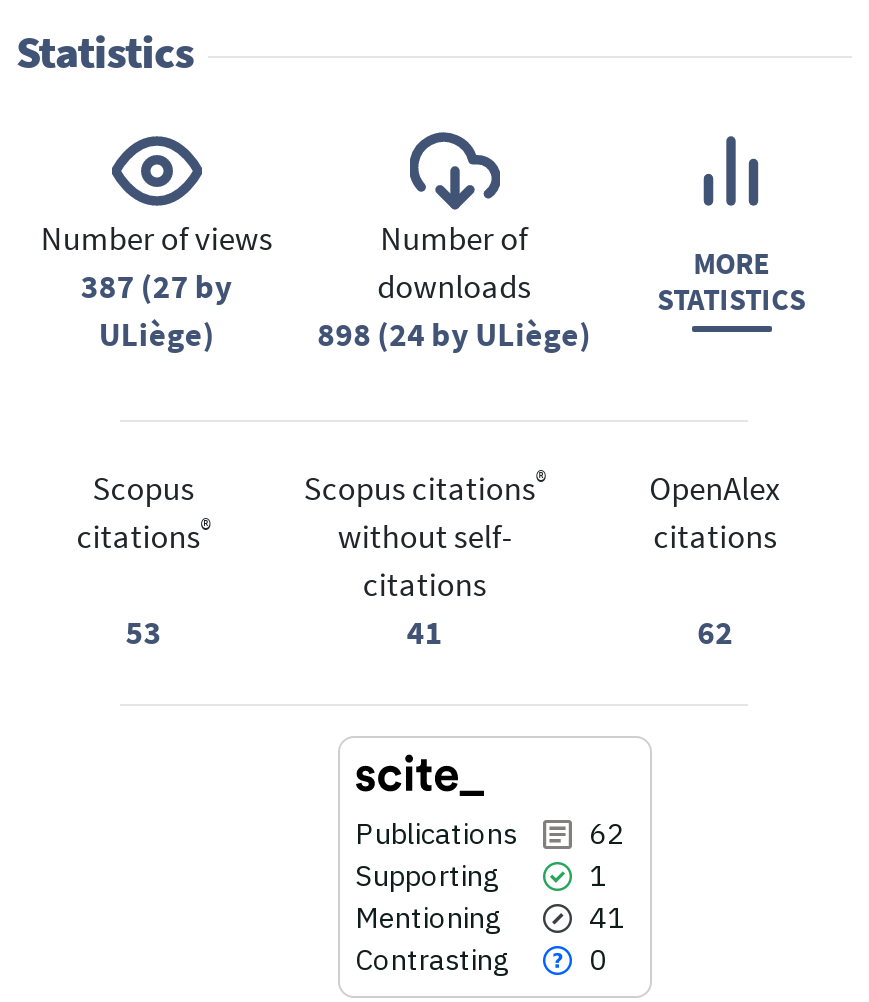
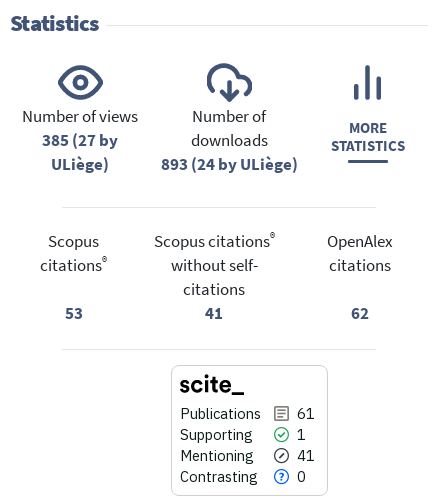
- 387 (27 by
+ 385 (27 by

- 898 (24 by ULiège)
+ 893 (24 by ULiège)

- Publications 62
+ Publications 61
